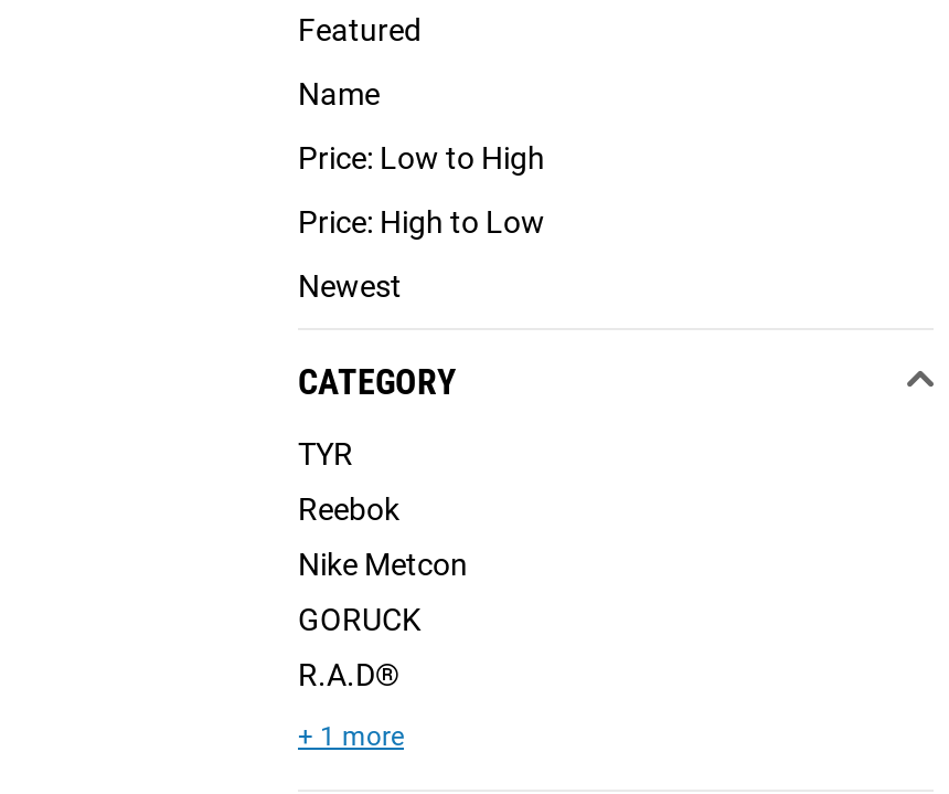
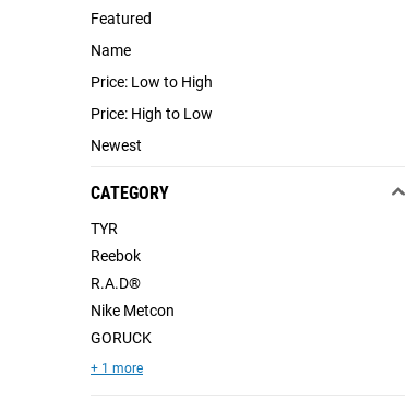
moved down: Nike Metcon | GORUCK

moved up: R.A.D®
